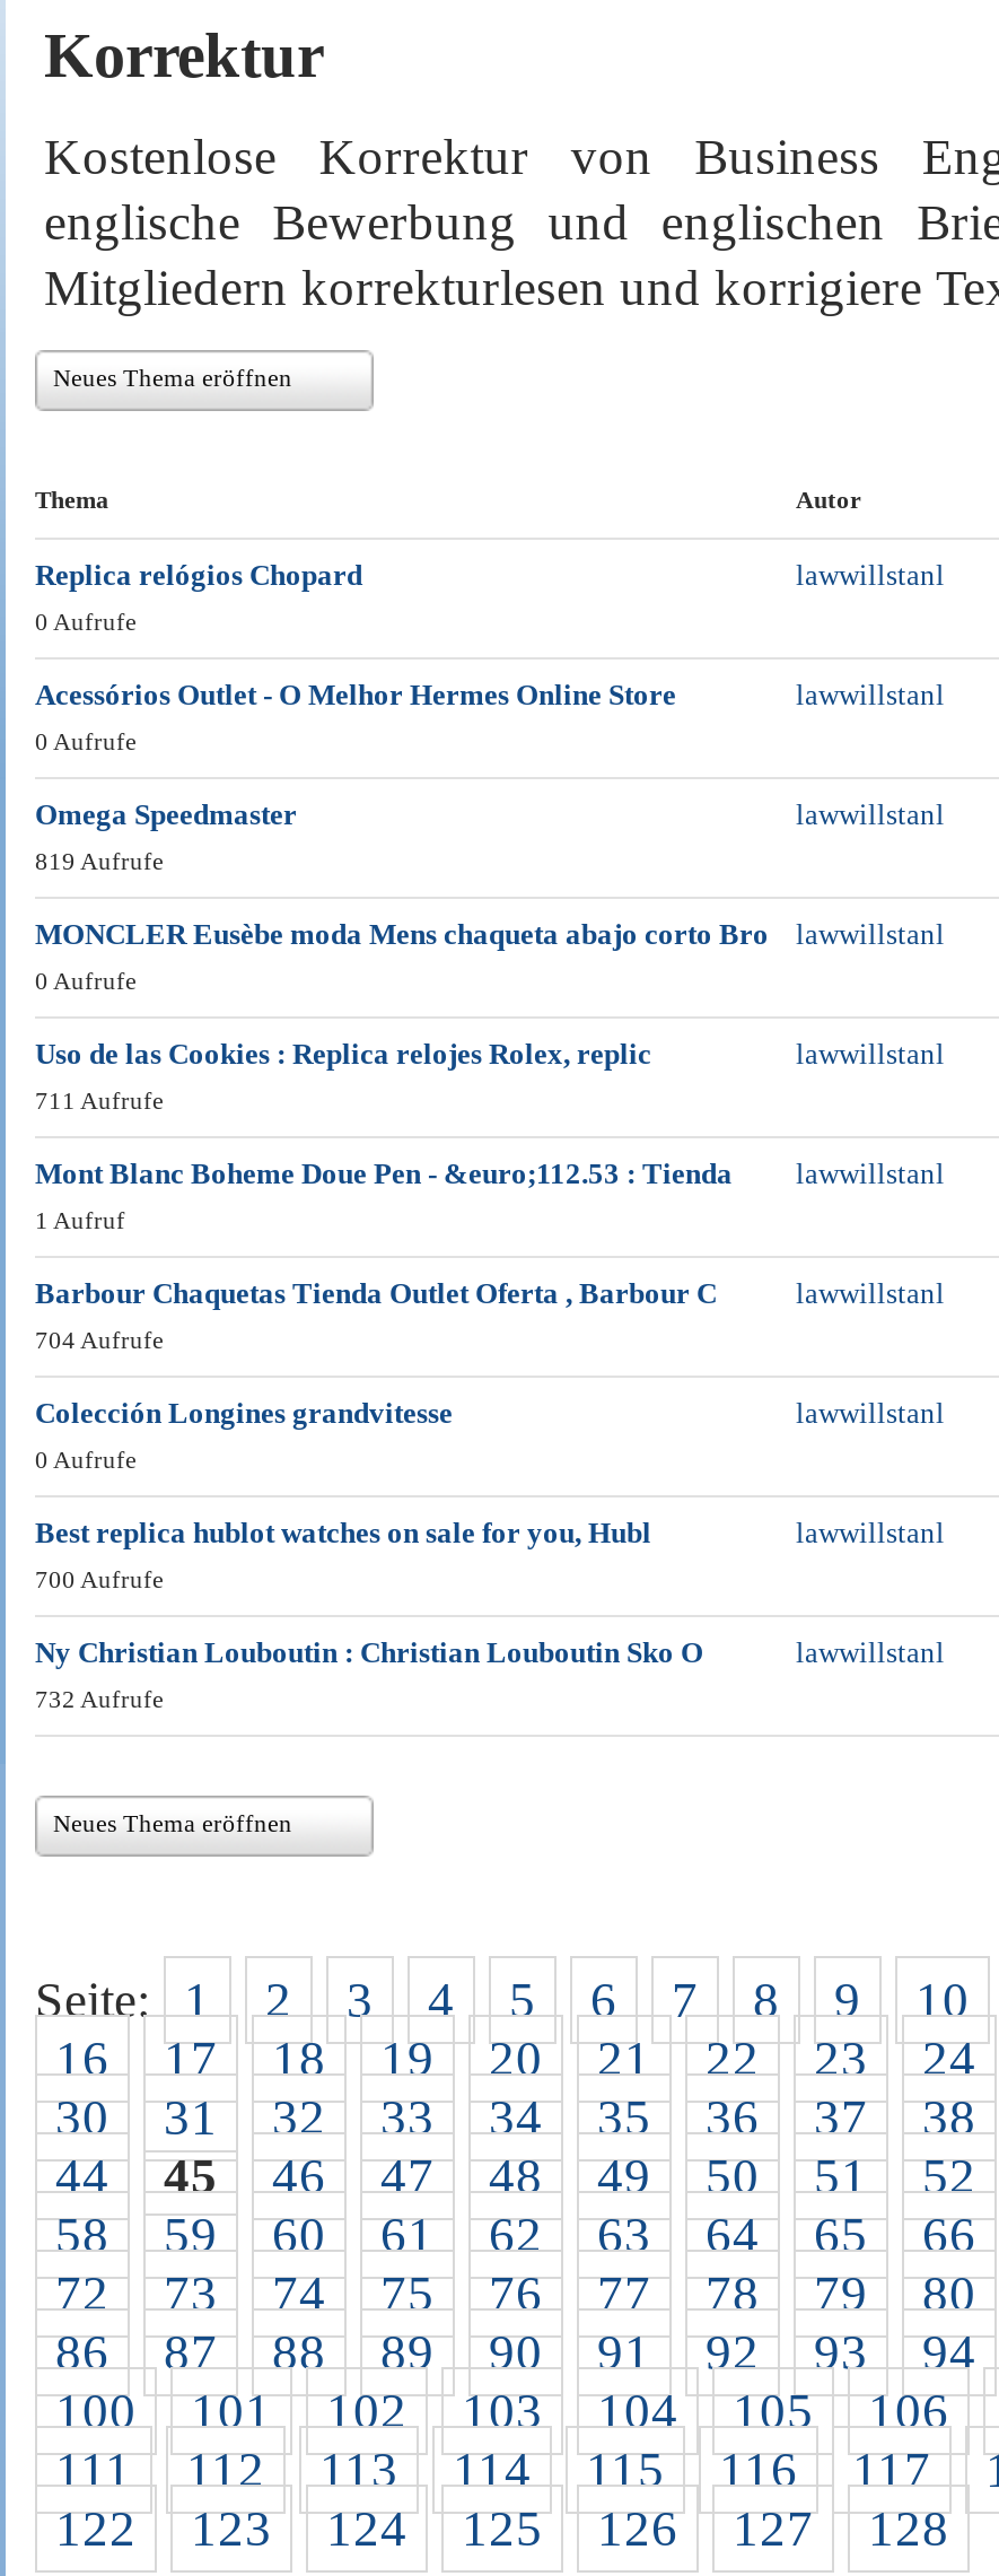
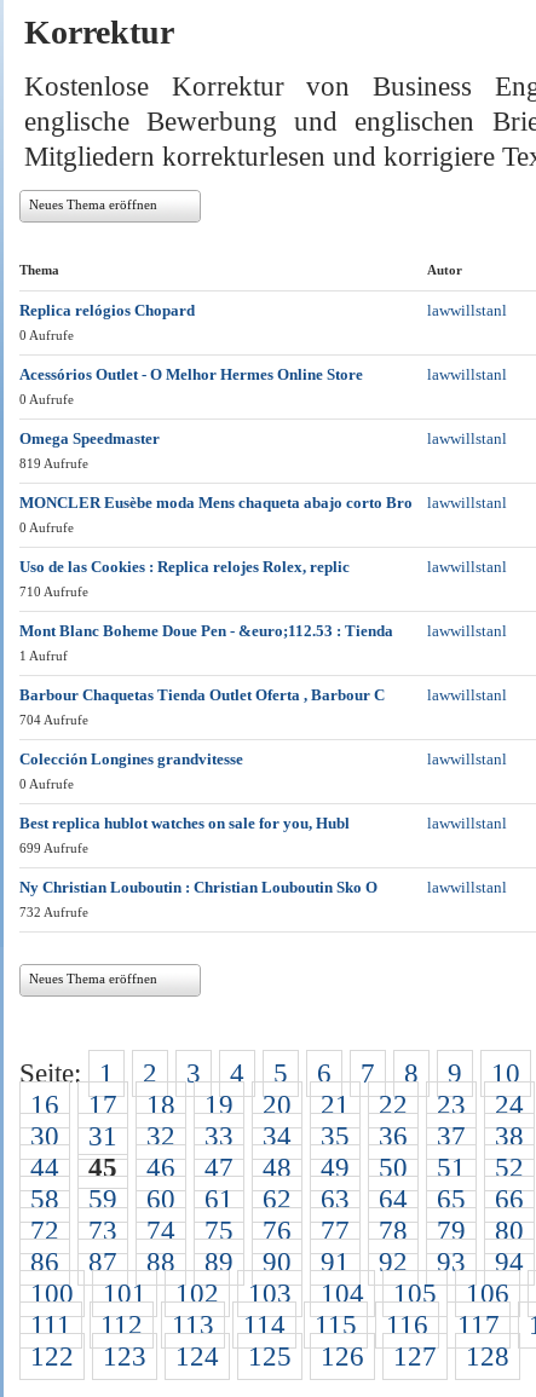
- 711 Aufrufe
+ 710 Aufrufe

- 700 Aufrufe
+ 699 Aufrufe
